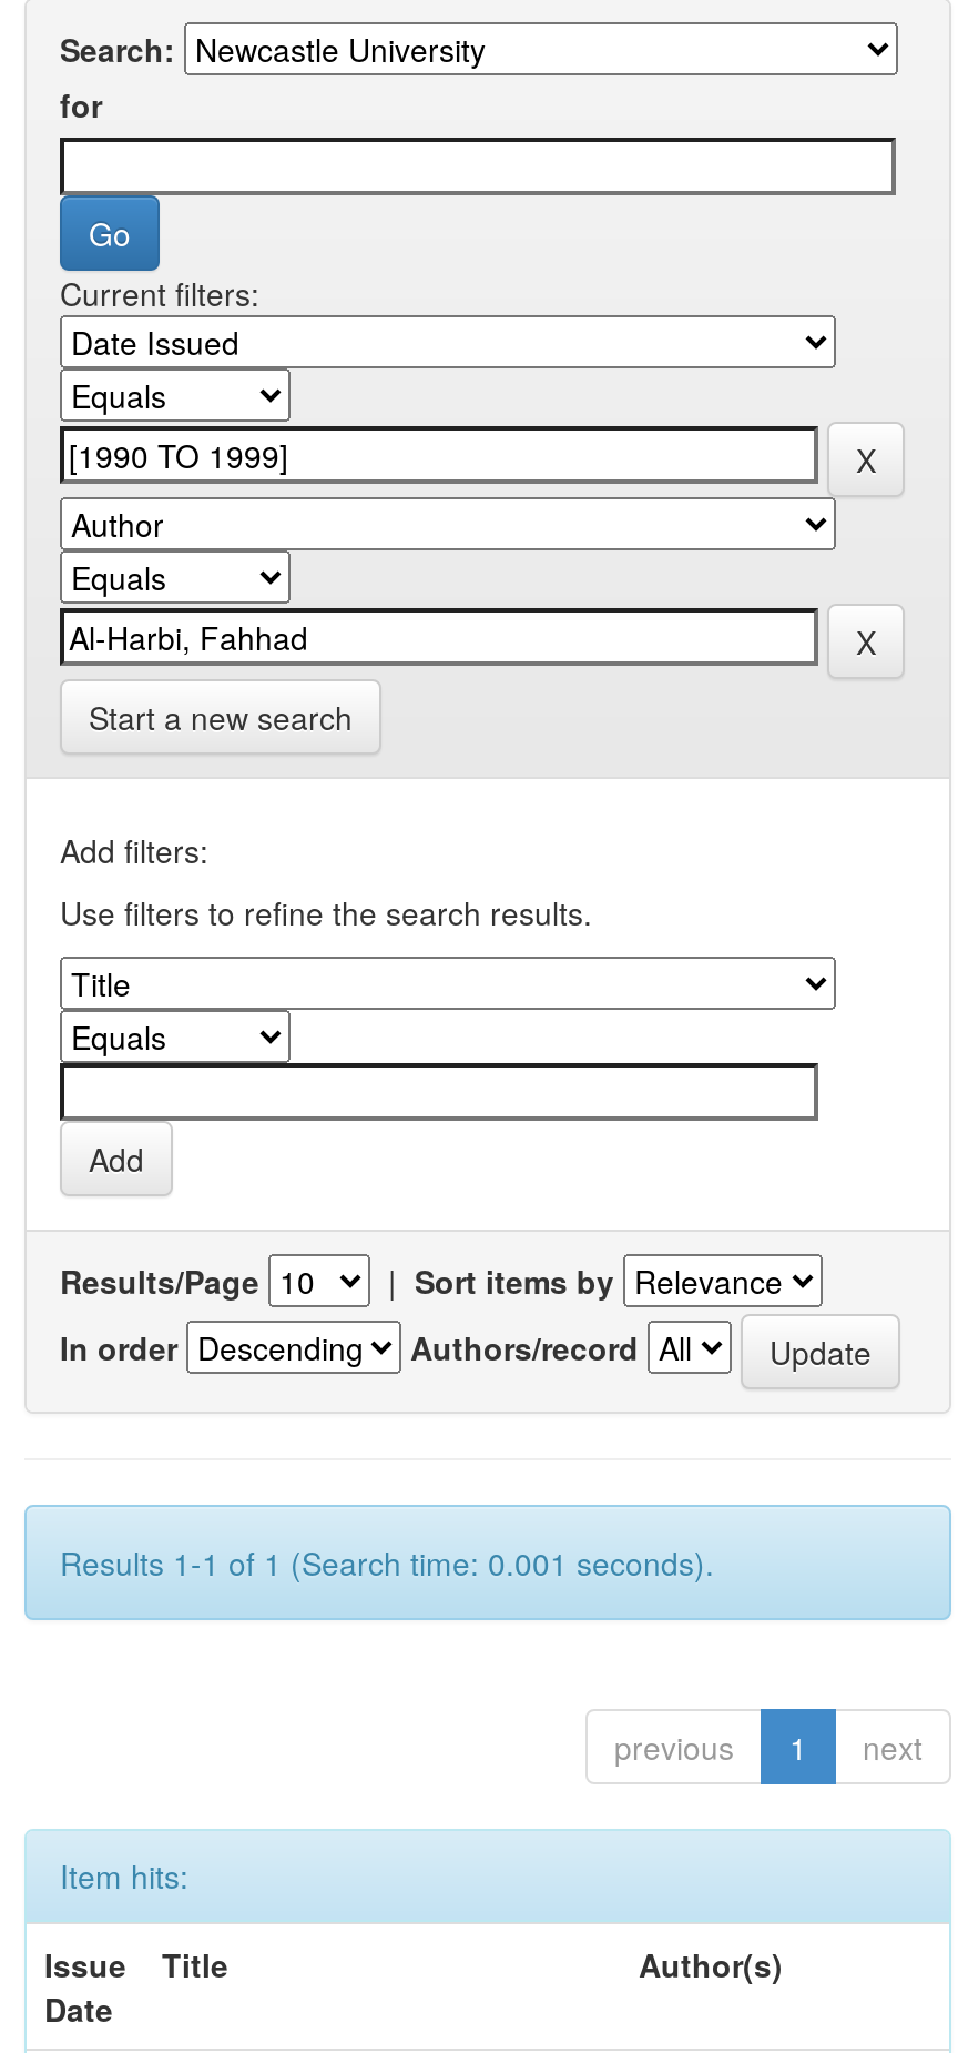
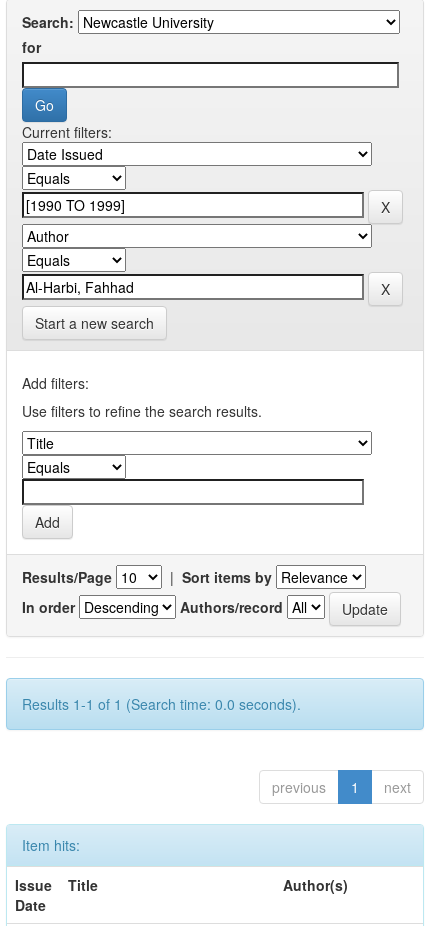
- Results 1-1 of 1 (Search time: 0.001 seconds).
+ Results 1-1 of 1 (Search time: 0.0 seconds).
